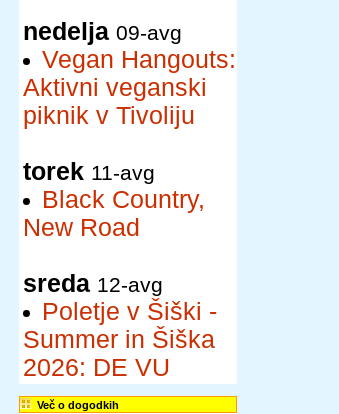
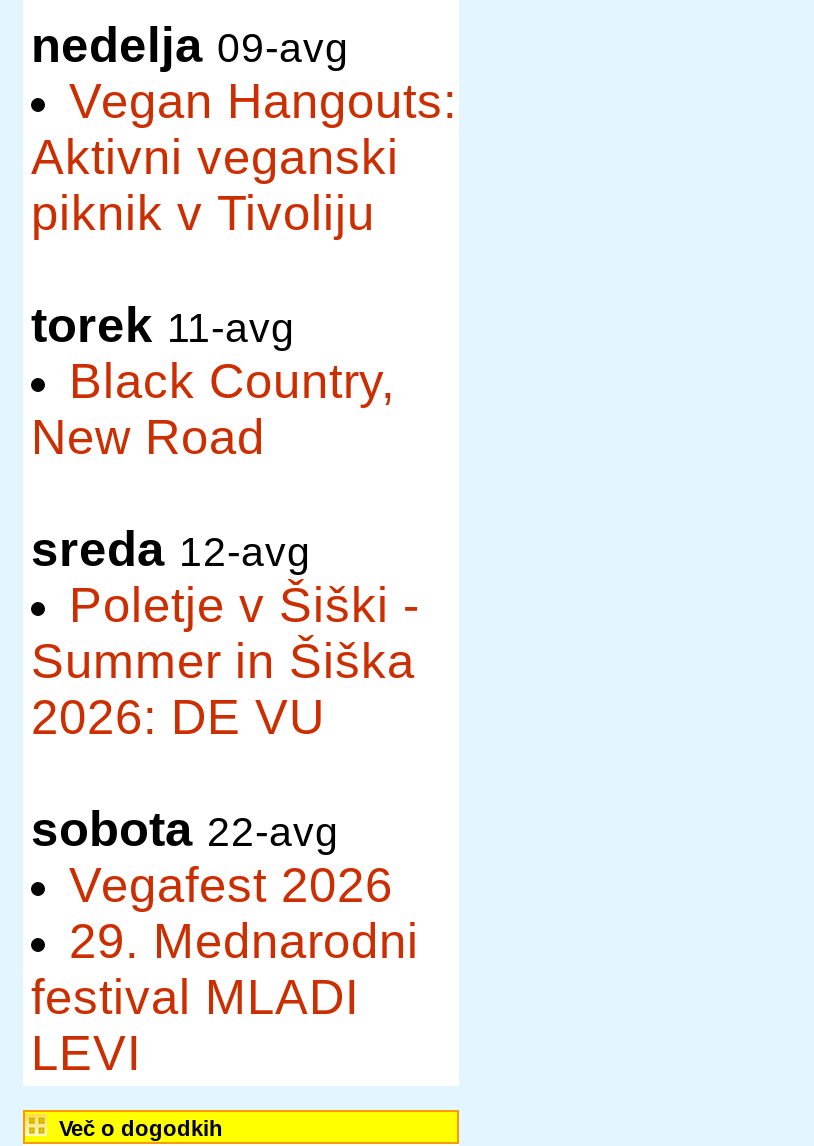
+ sobota 22-avg
+ Vegafest 2026
+ 29. Mednarodni
+ festival MLADI
+ LEVI
